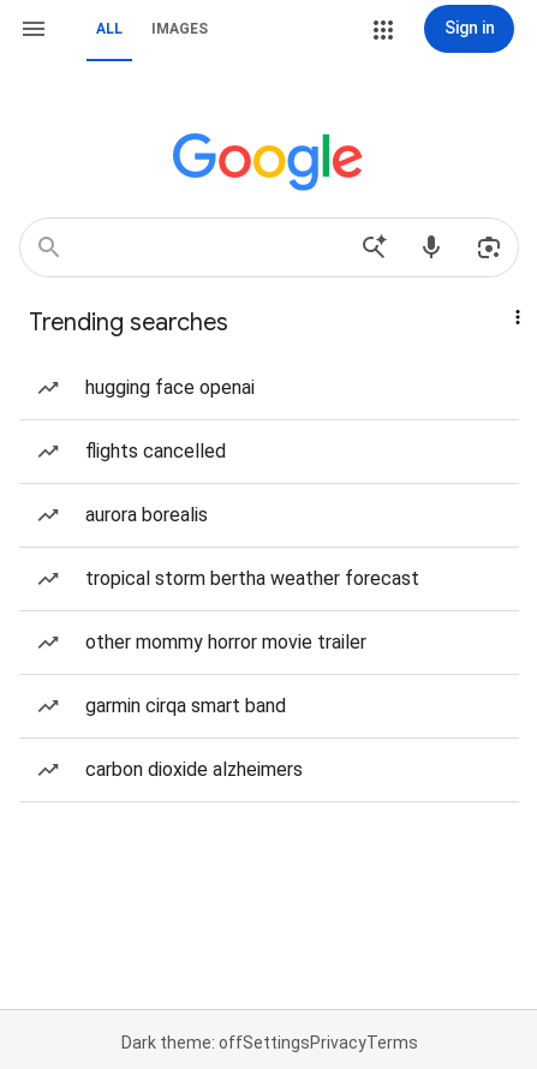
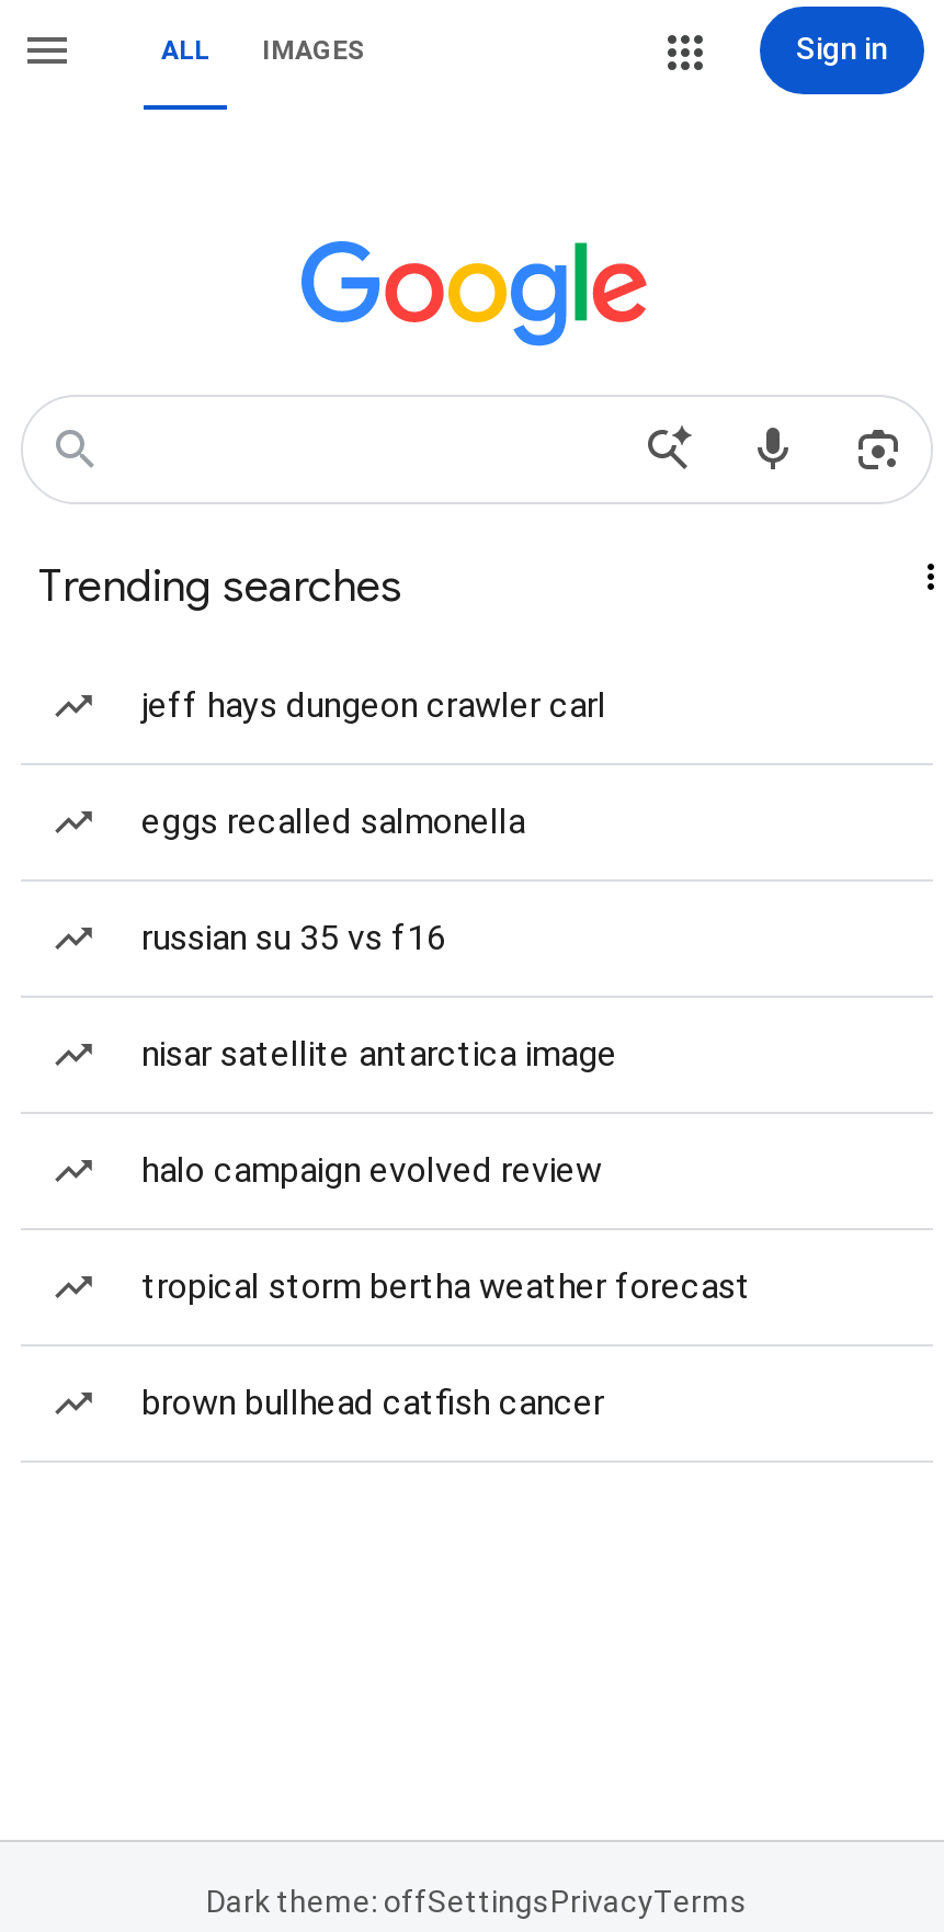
- hugging face openai
- flights cancelled
- aurora borealis
+ jeff hays dungeon crawler carl
+ eggs recalled salmonella
+ russian su 35 vs f16
+ nisar satellite antarctica image
+ halo campaign evolved review

moved down: tropical storm bertha weather forecast

- other mommy horror movie trailer
- garmin cirqa smart band
- carbon dioxide alzheimers
+ brown bullhead catfish cancer
